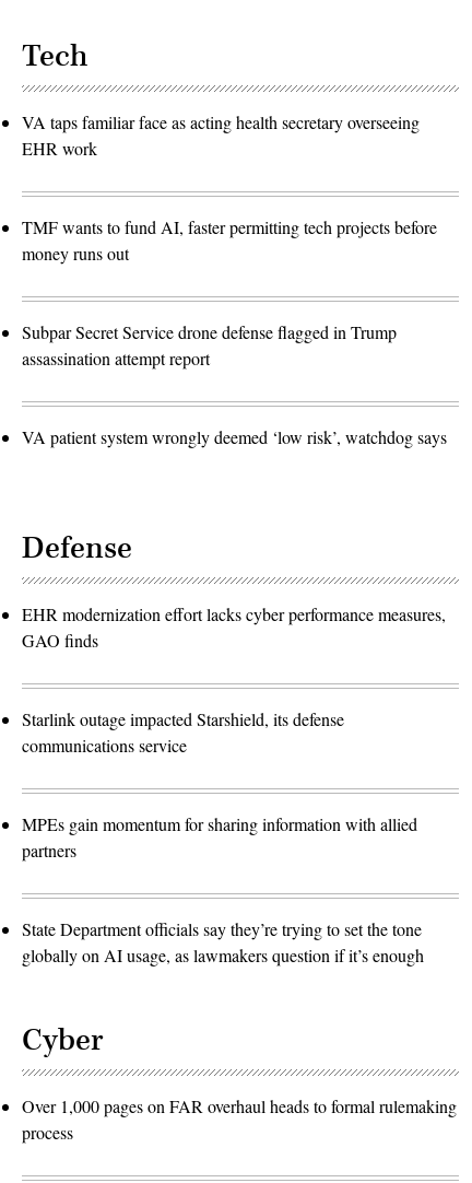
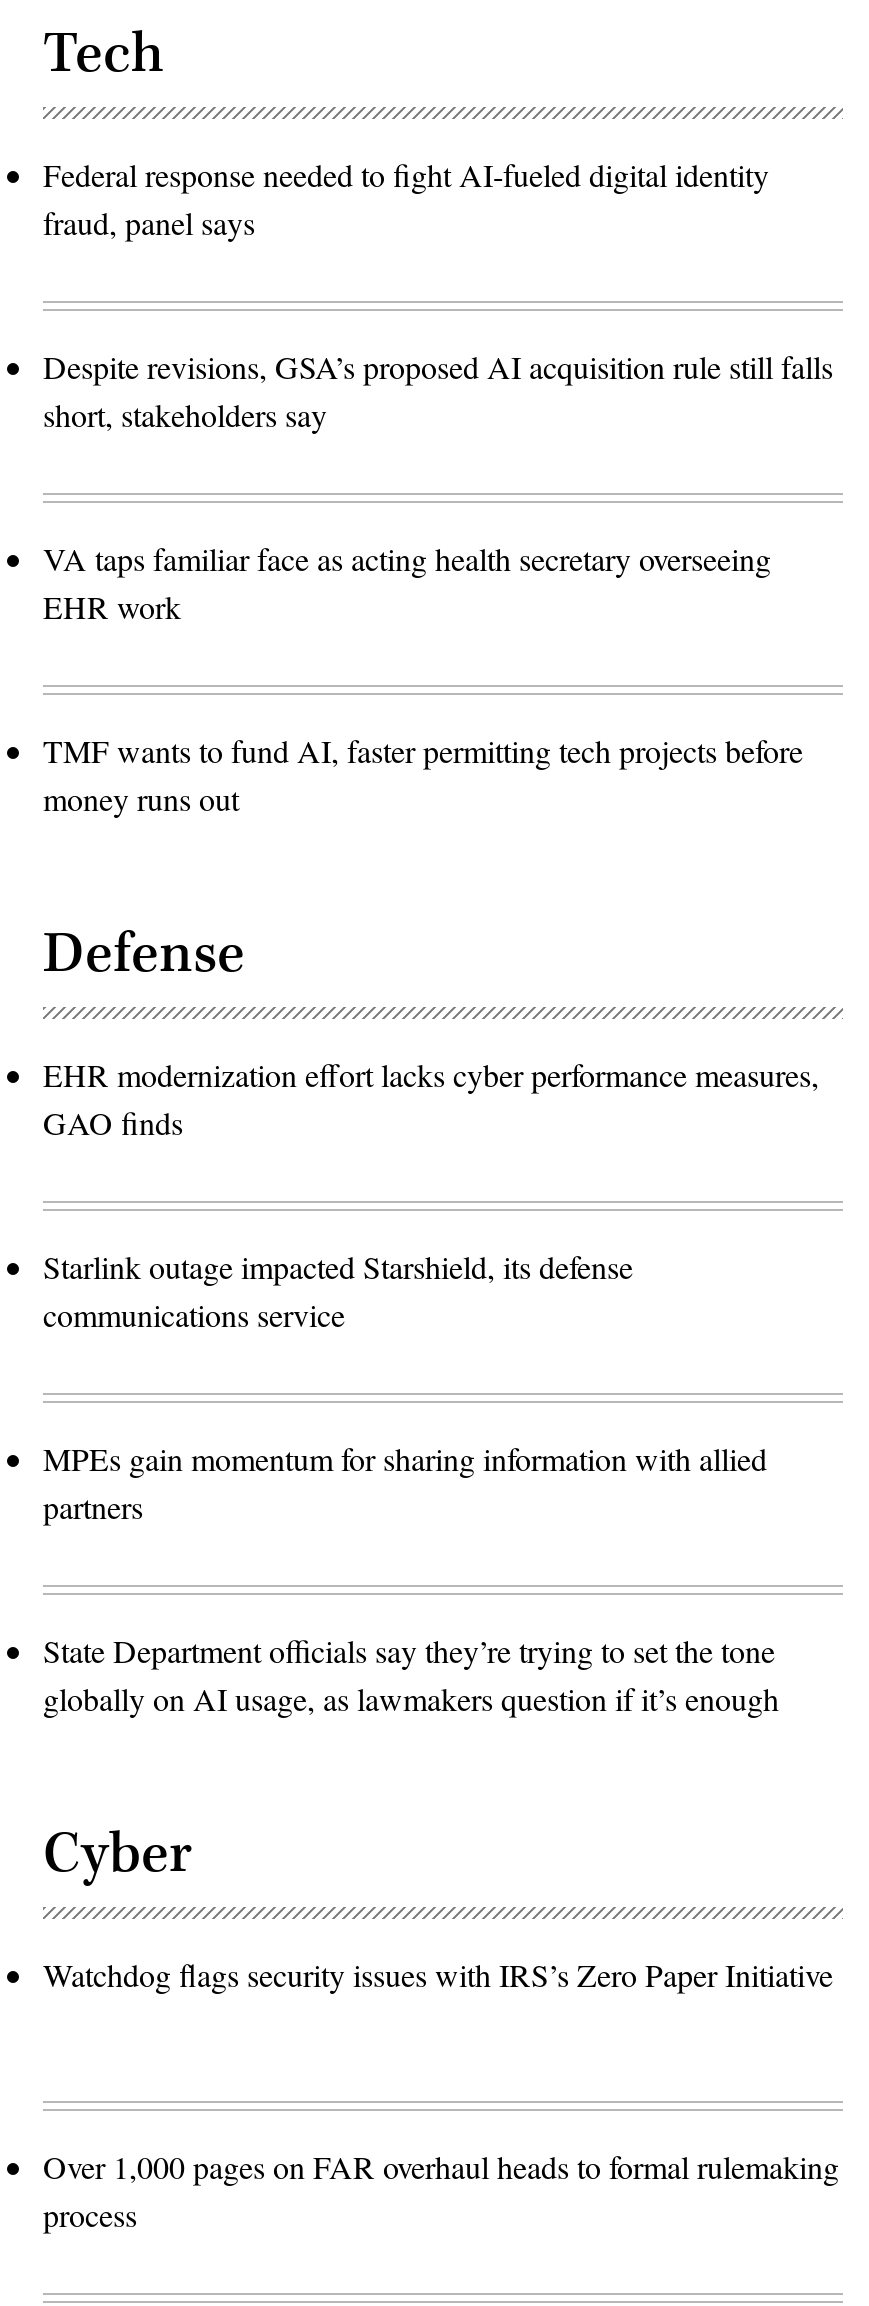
+ Federal response needed to fight AI-fueled digital identity
+ fraud, panel says
+ Despite revisions, GSA’s proposed AI acquisition rule still falls
+ short, stakeholders say

moved down: VA taps familiar face as acting health secretary overseeing | EHR work | TMF wants to fund AI, faster permitting tech projects before | money runs out

- Subpar Secret Service drone defense flagged in Trump
- assassination attempt report
- VA patient system wrongly deemed ‘low risk’, watchdog says

+ Watchdog flags security issues with IRS’s Zero Paper Initiative
